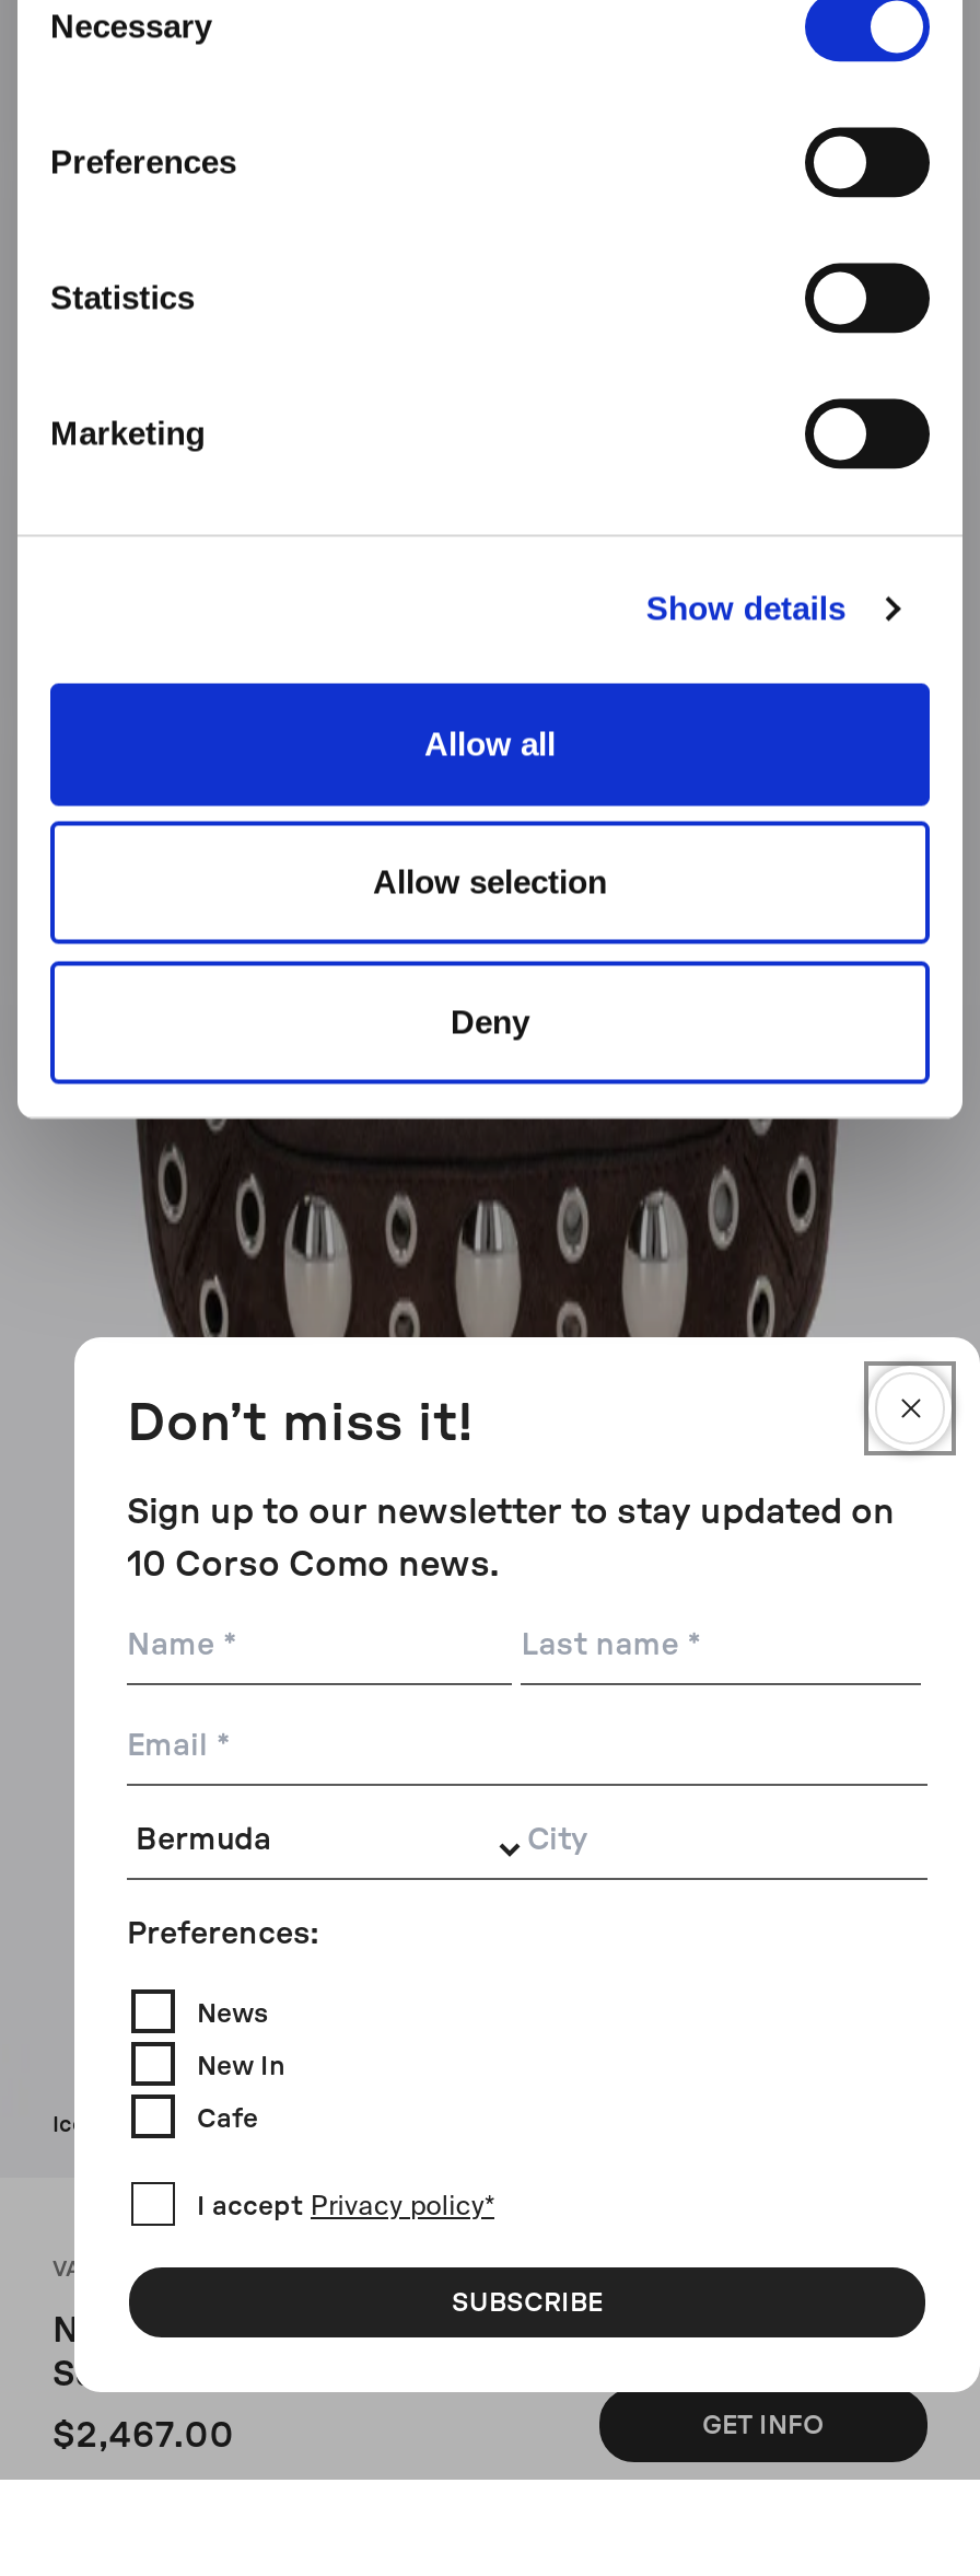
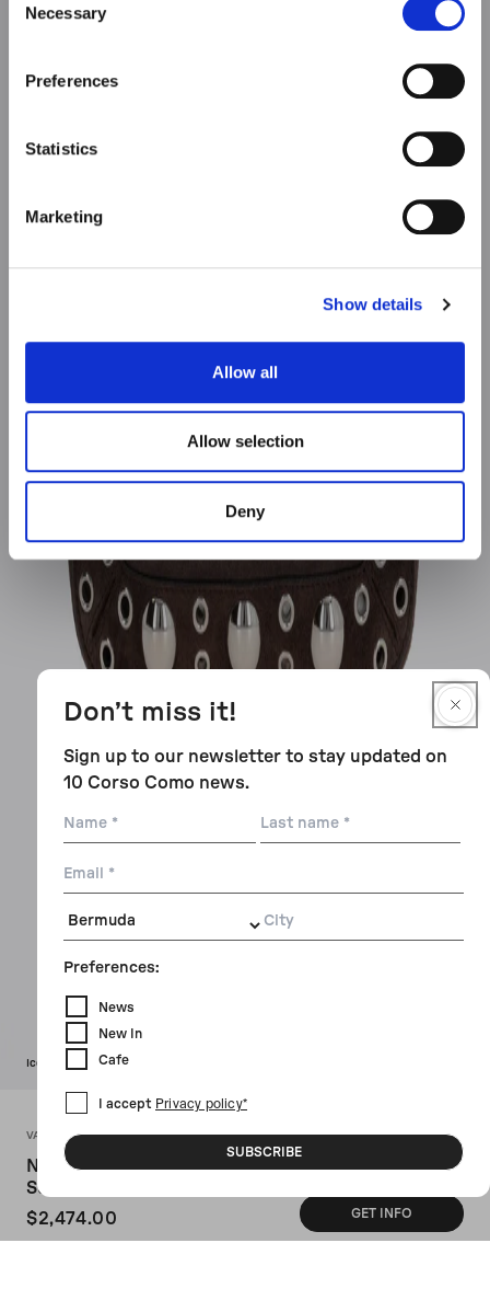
- $2,467.00
+ $2,474.00
